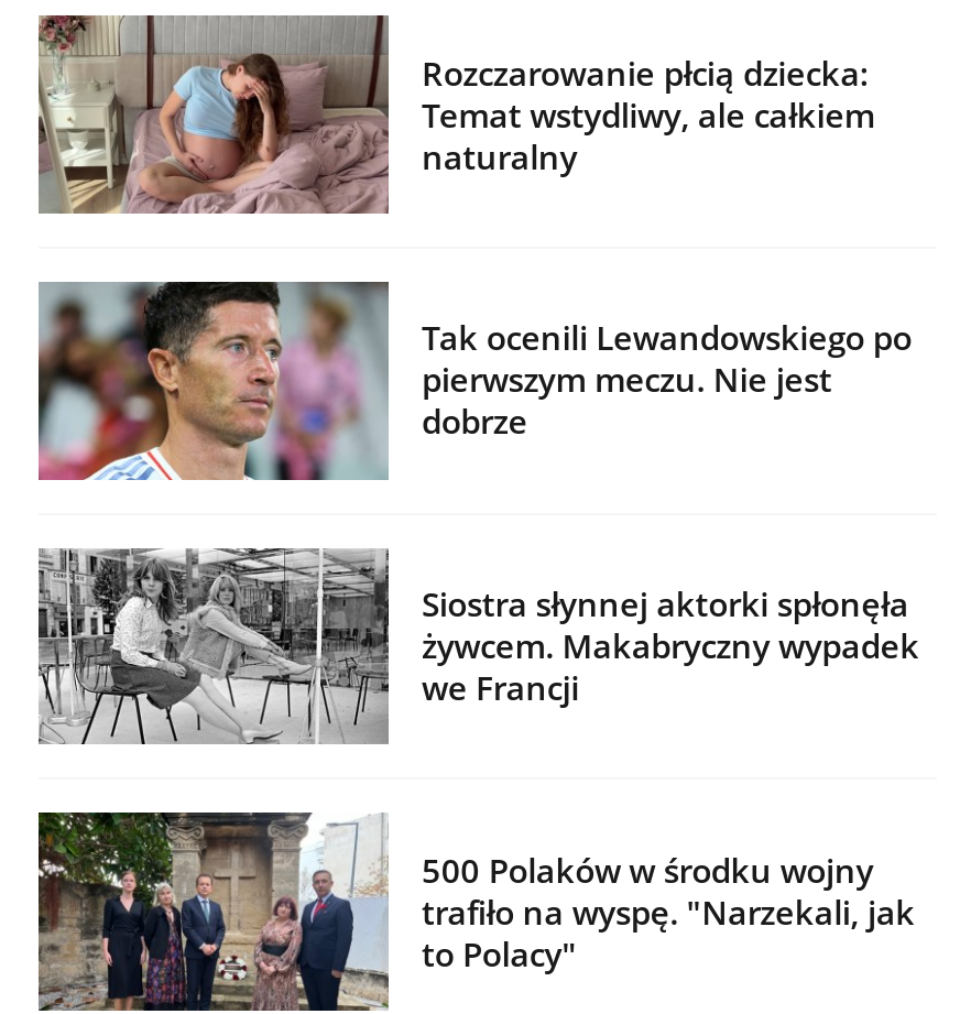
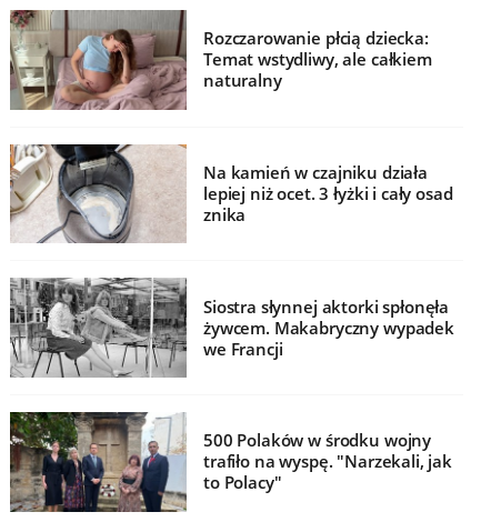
- [image]
- Tak ocenili Lewandowskiego po
- pierwszym meczu. Nie jest
- dobrze
+ [image]
+ Na kamień w czajniku działa
+ lepiej niż ocet. 3 łyżki i cały osad
+ znika
